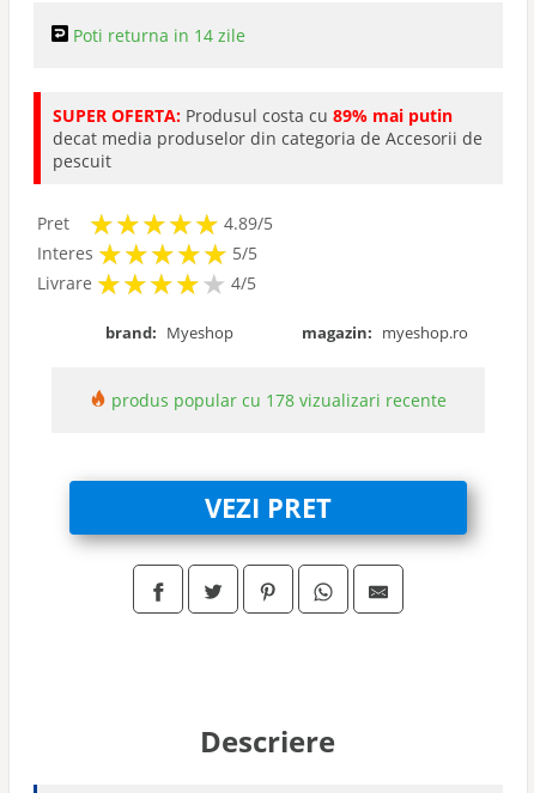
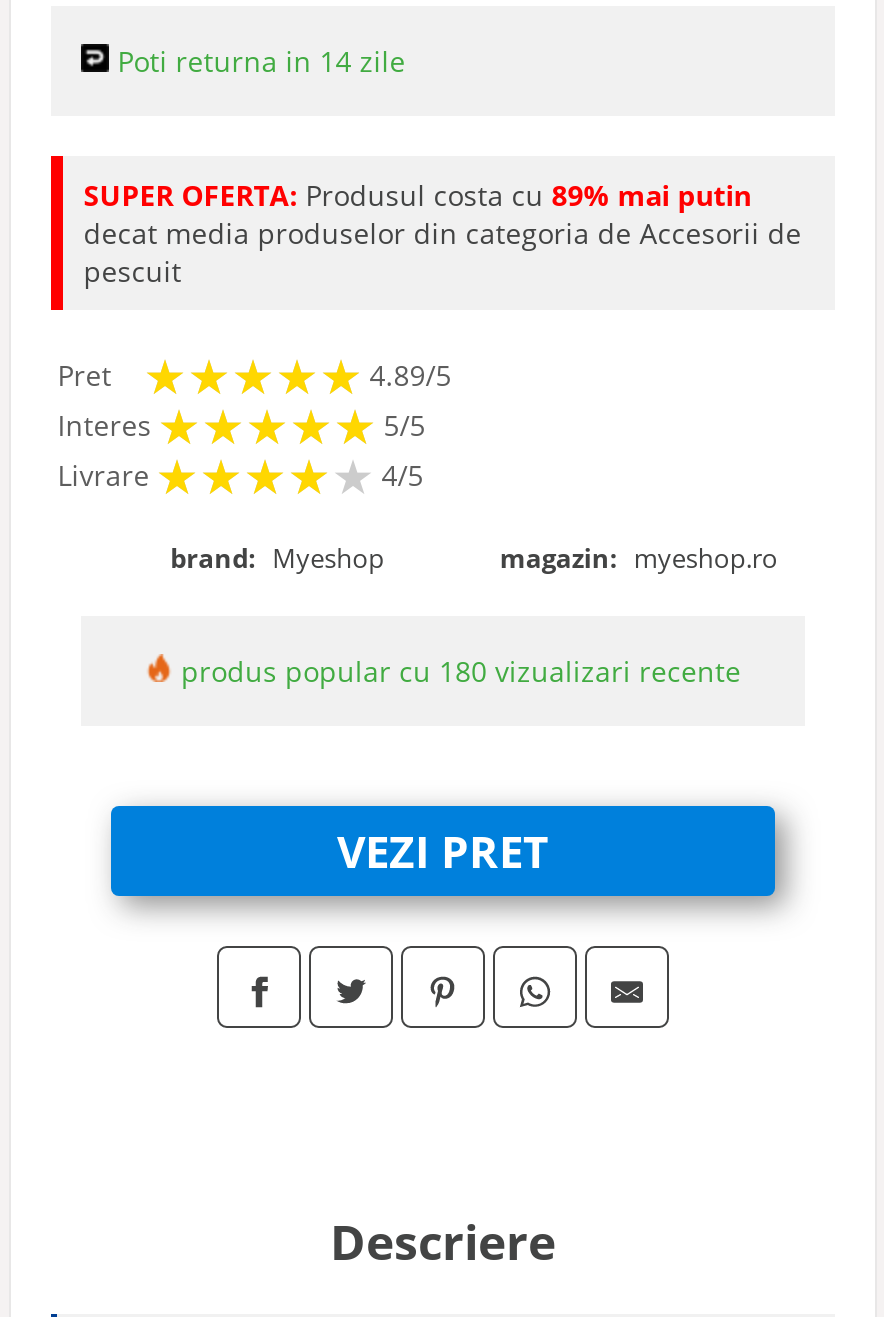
- produs popular cu 178 vizualizari recente
+ produs popular cu 180 vizualizari recente
